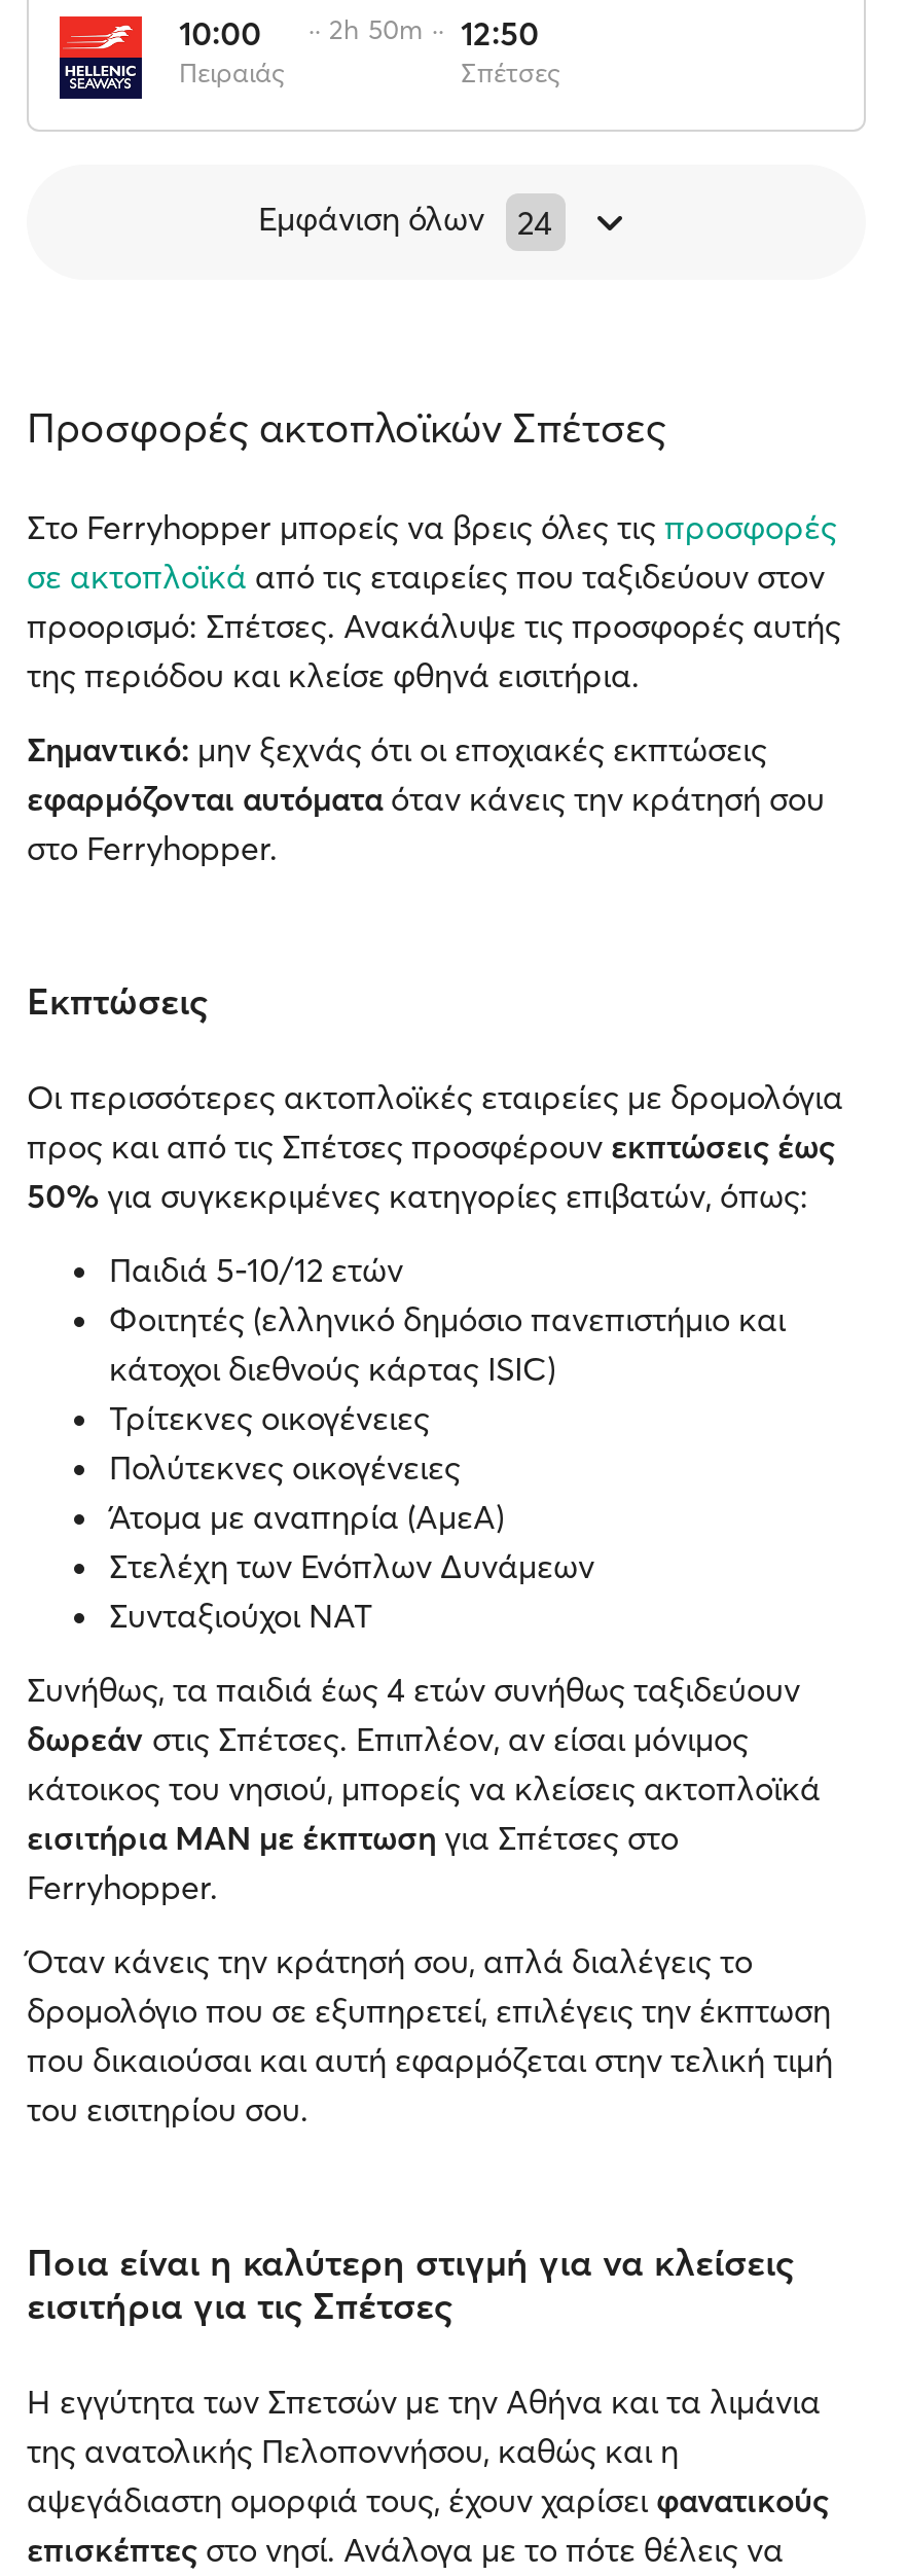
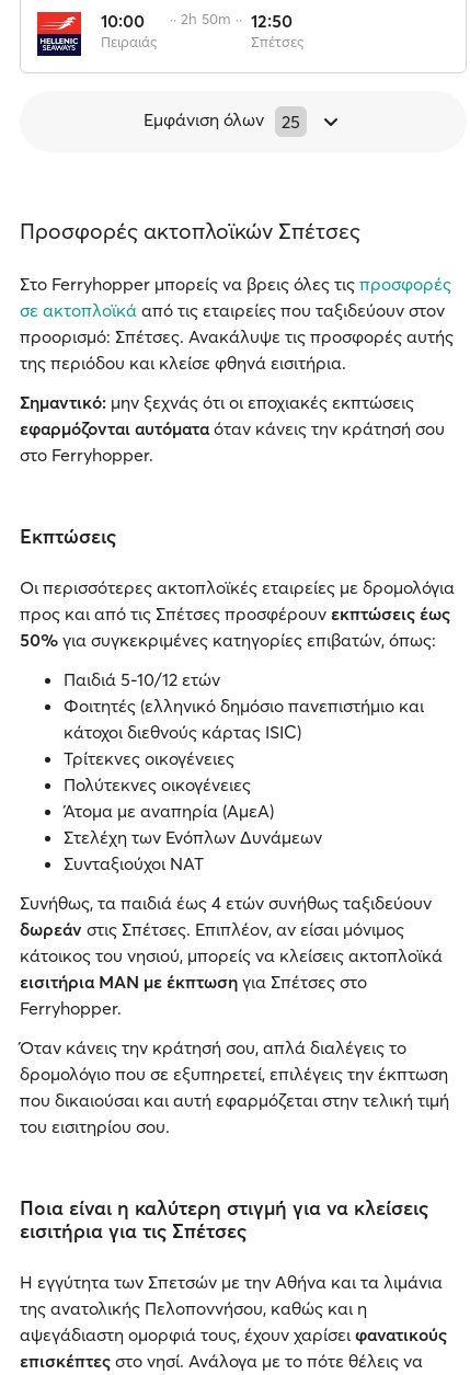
- Εμφάνιση όλων 24
+ Εμφάνιση όλων 25
